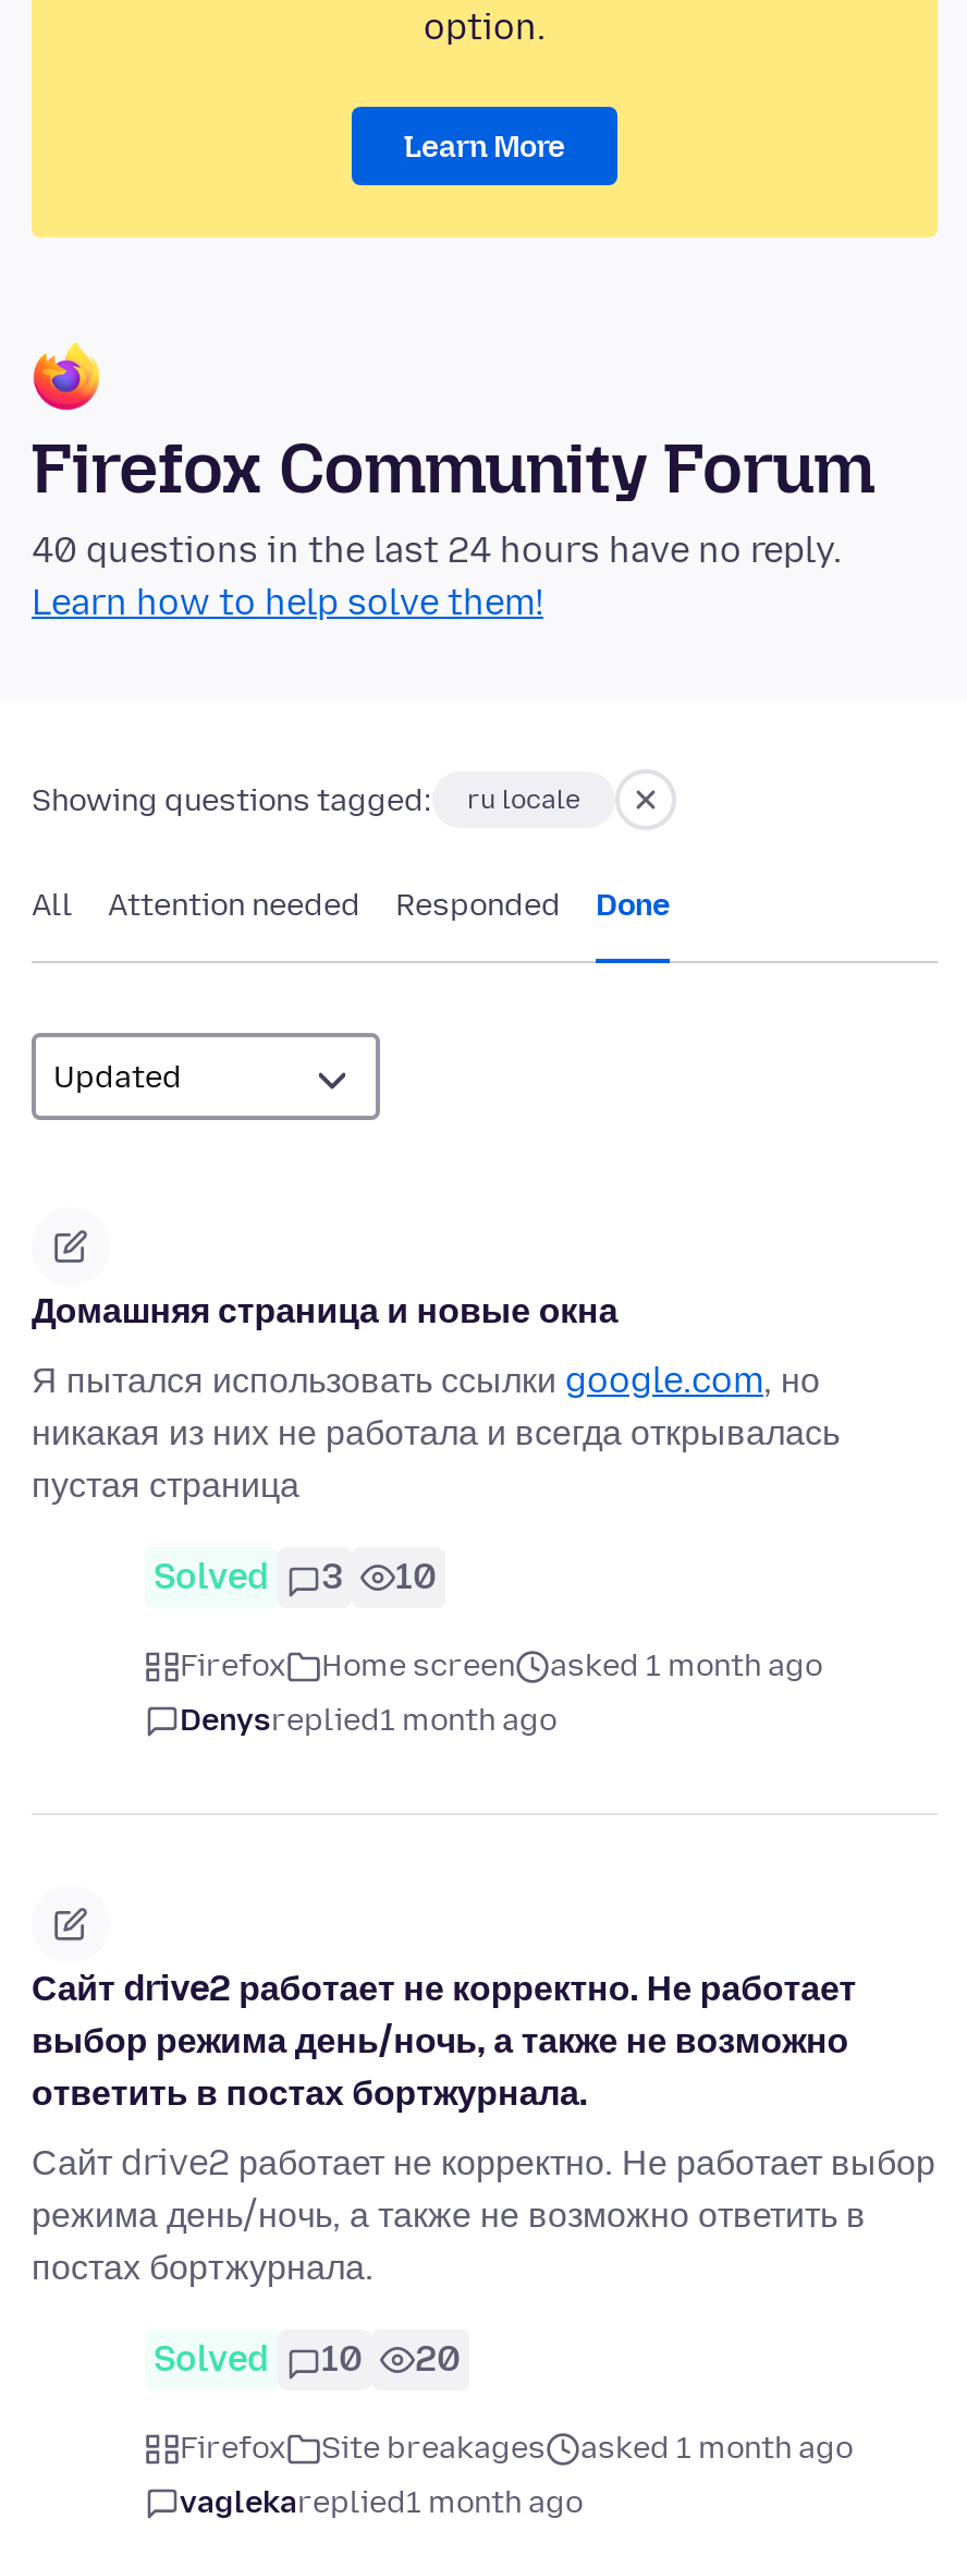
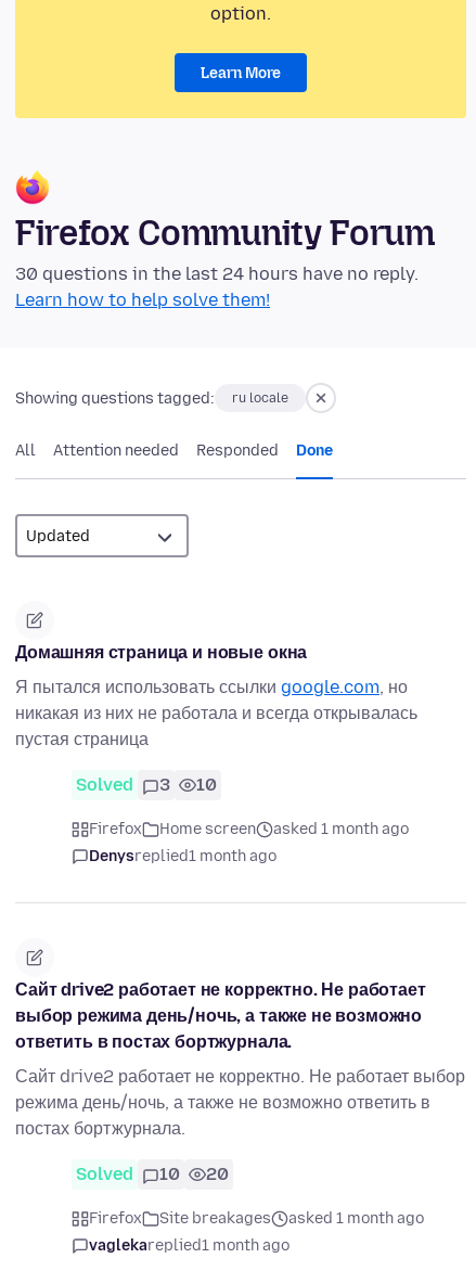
- 40 questions in the last 24 hours have no reply.
+ 30 questions in the last 24 hours have no reply.
